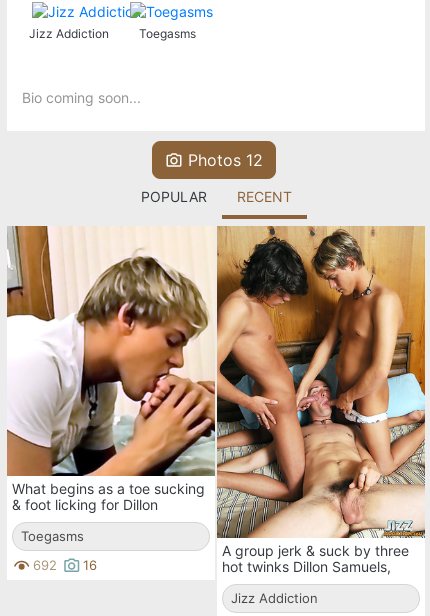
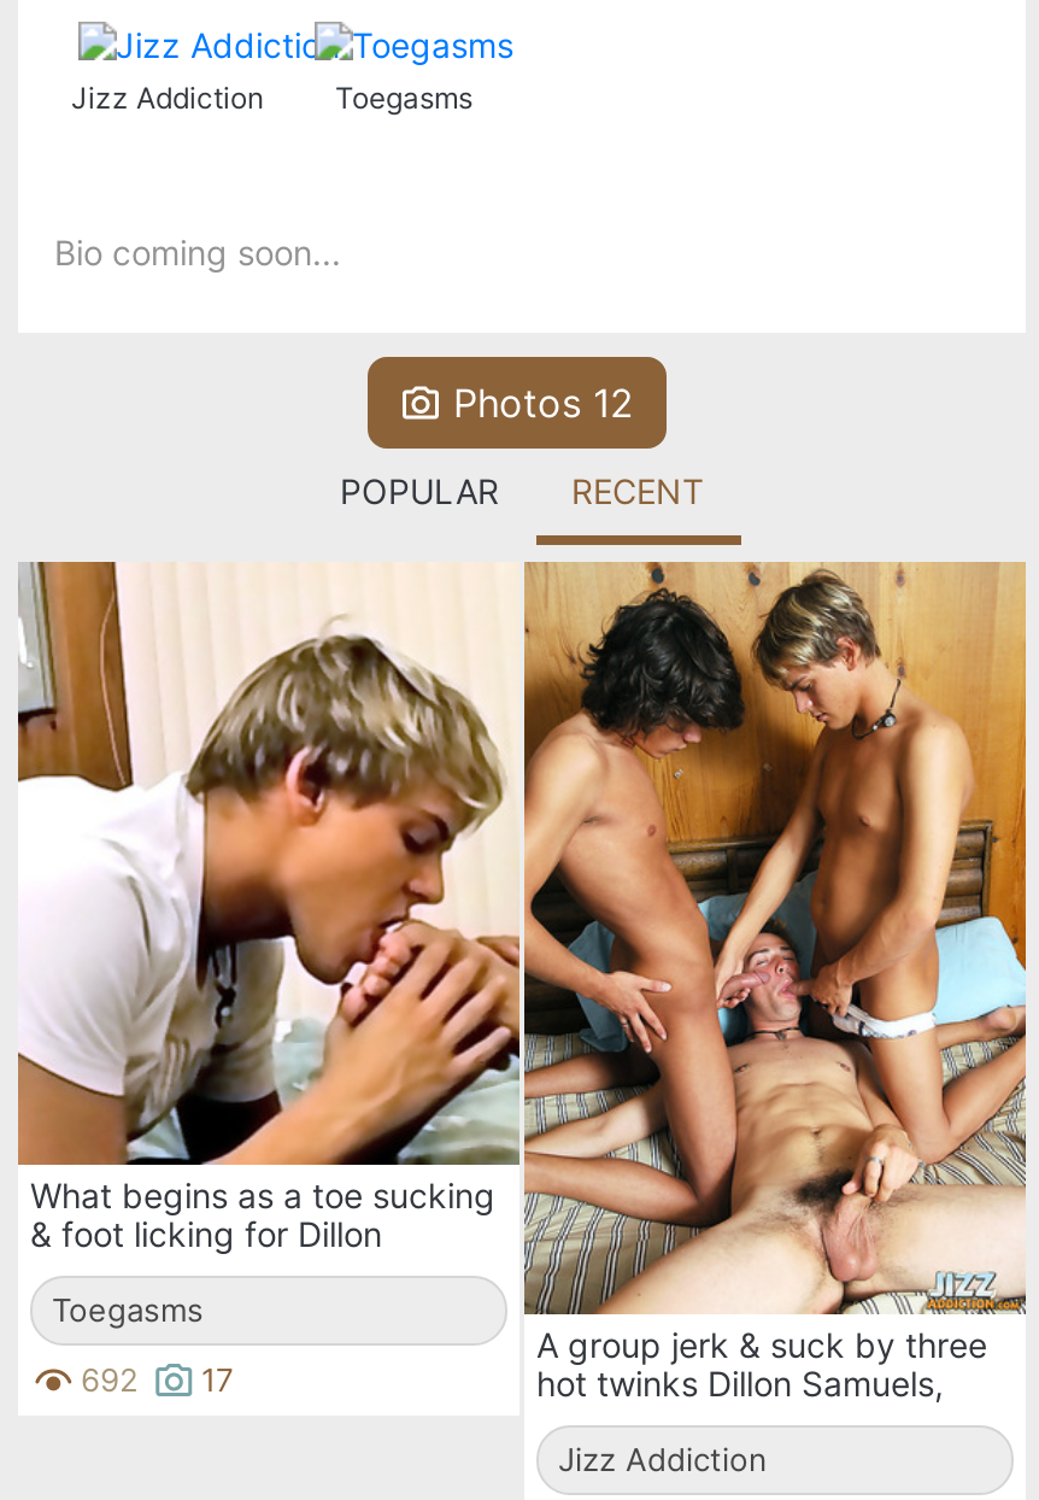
- 692 16
+ 692 17
